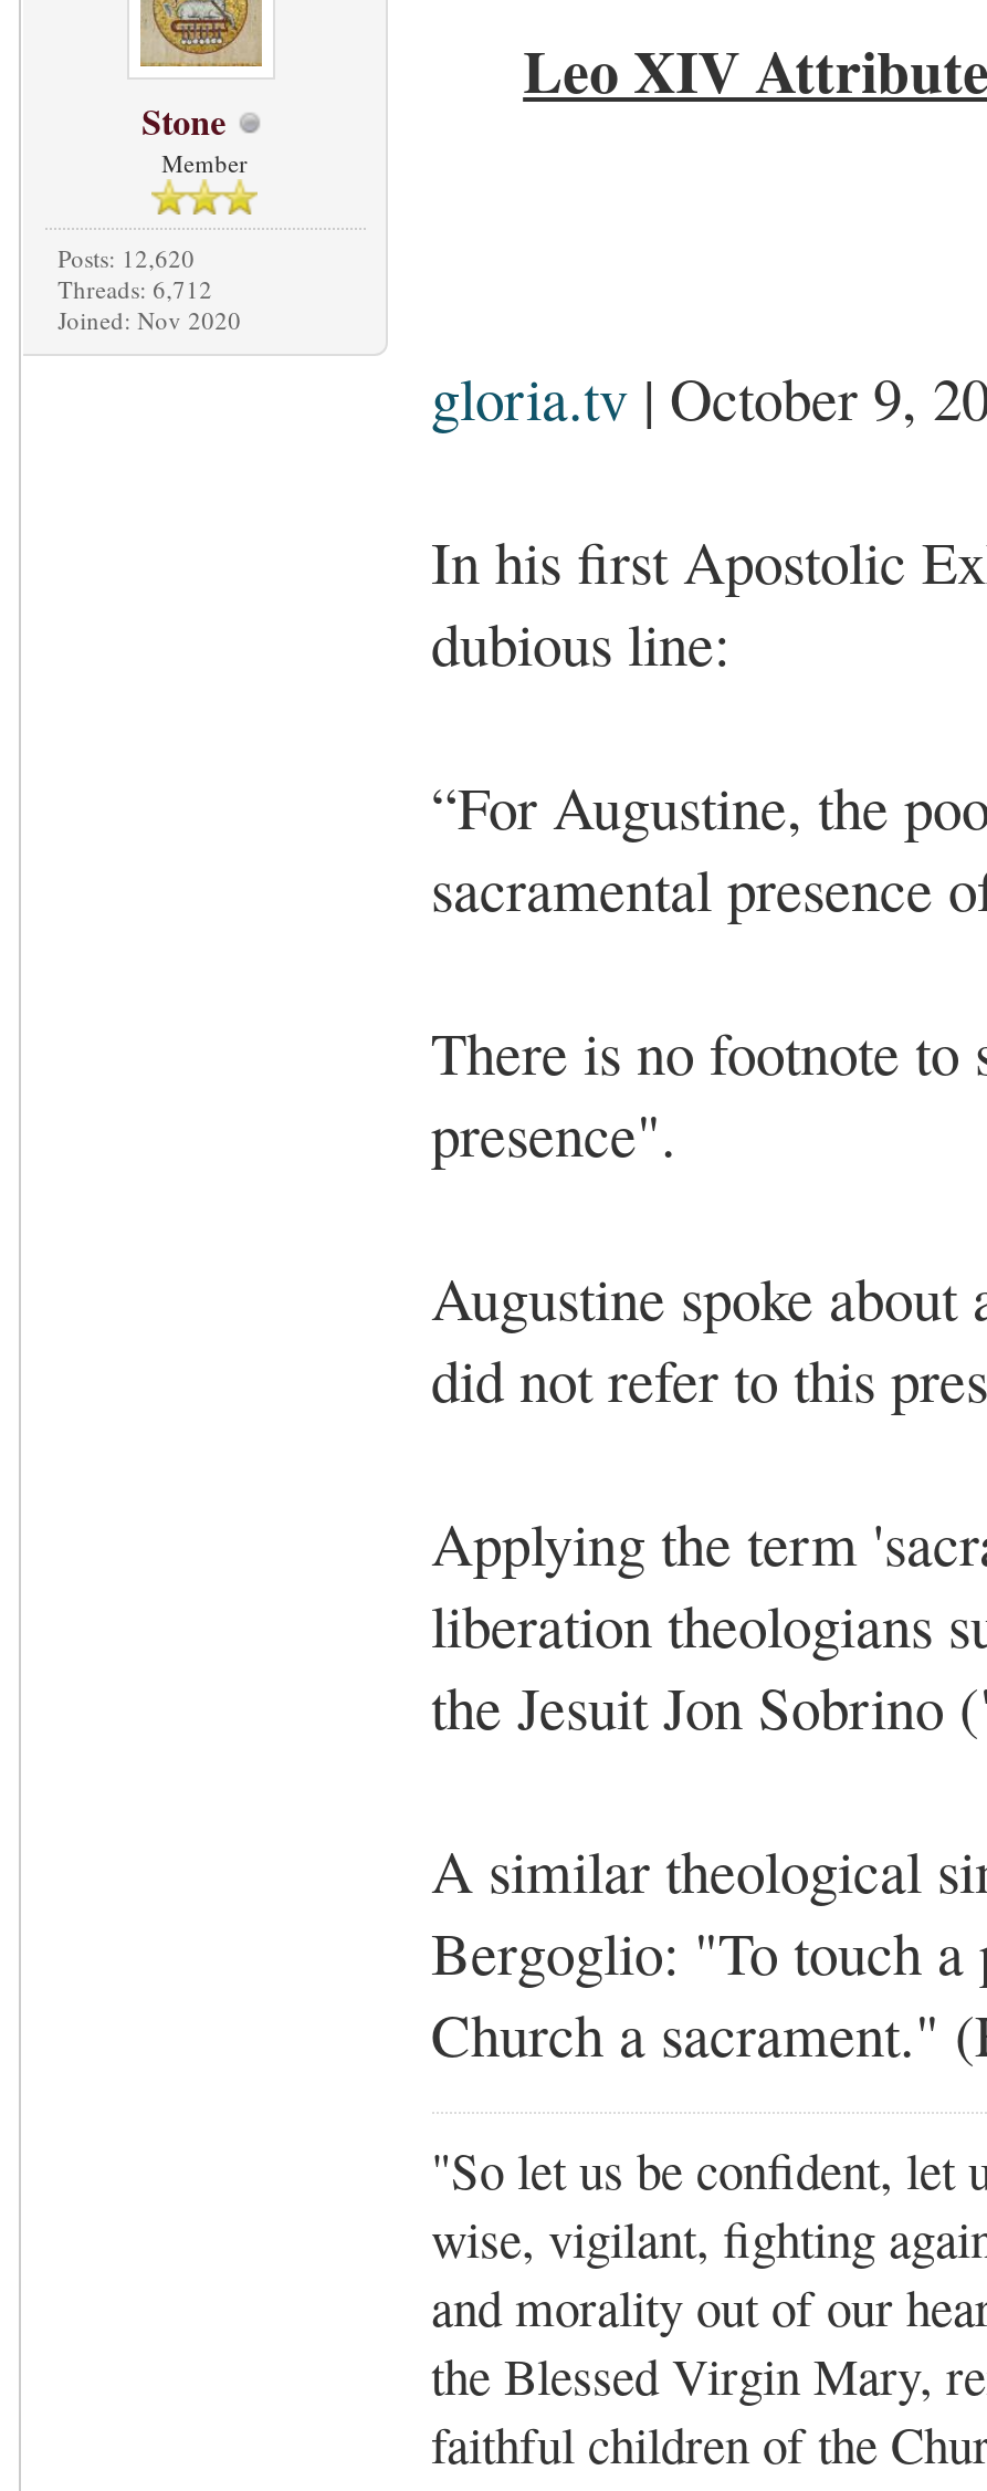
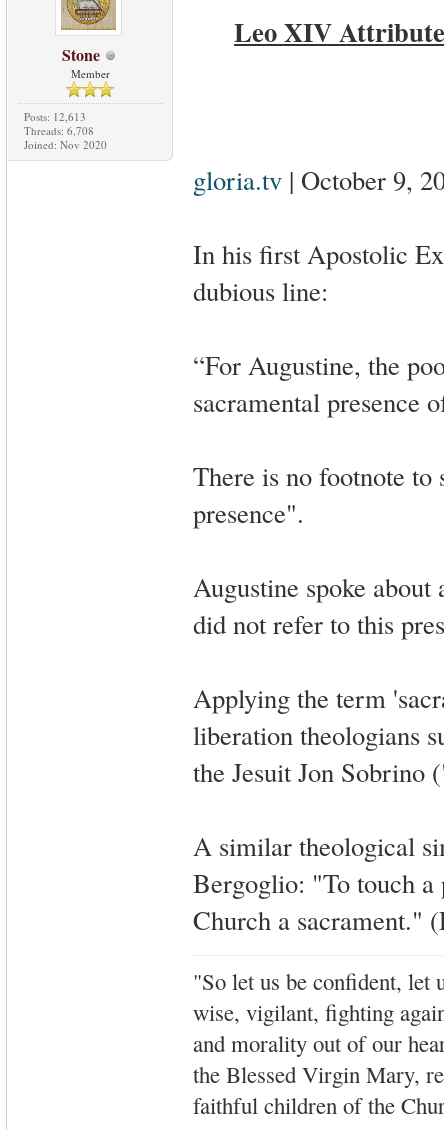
- Posts: 12,620
+ Posts: 12,613

- Threads: 6,712
+ Threads: 6,708
